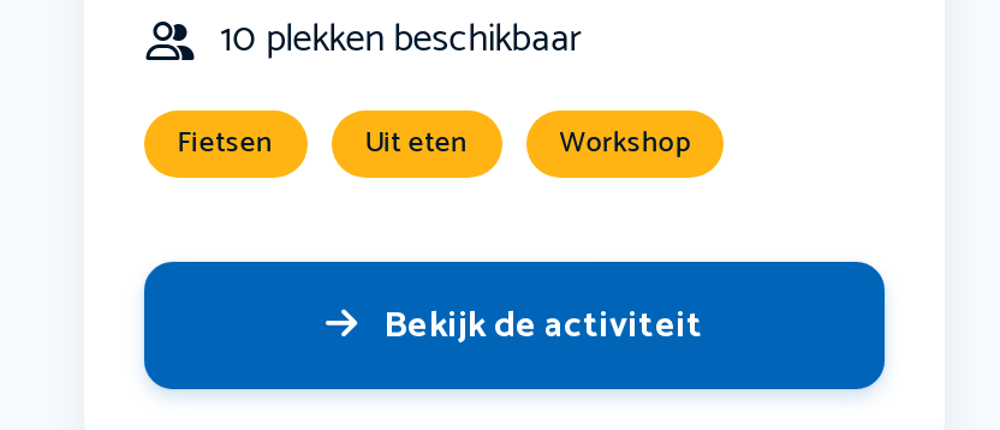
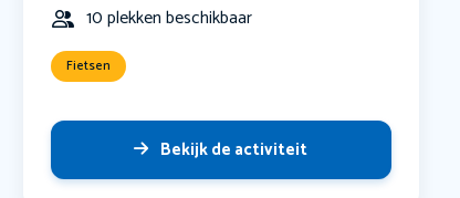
- Uit eten
- Workshop
